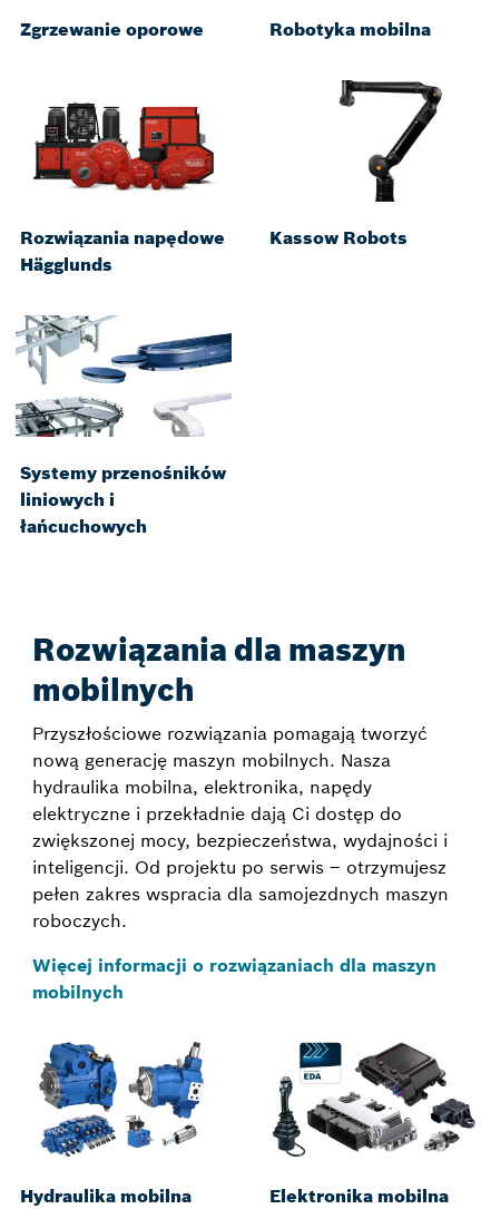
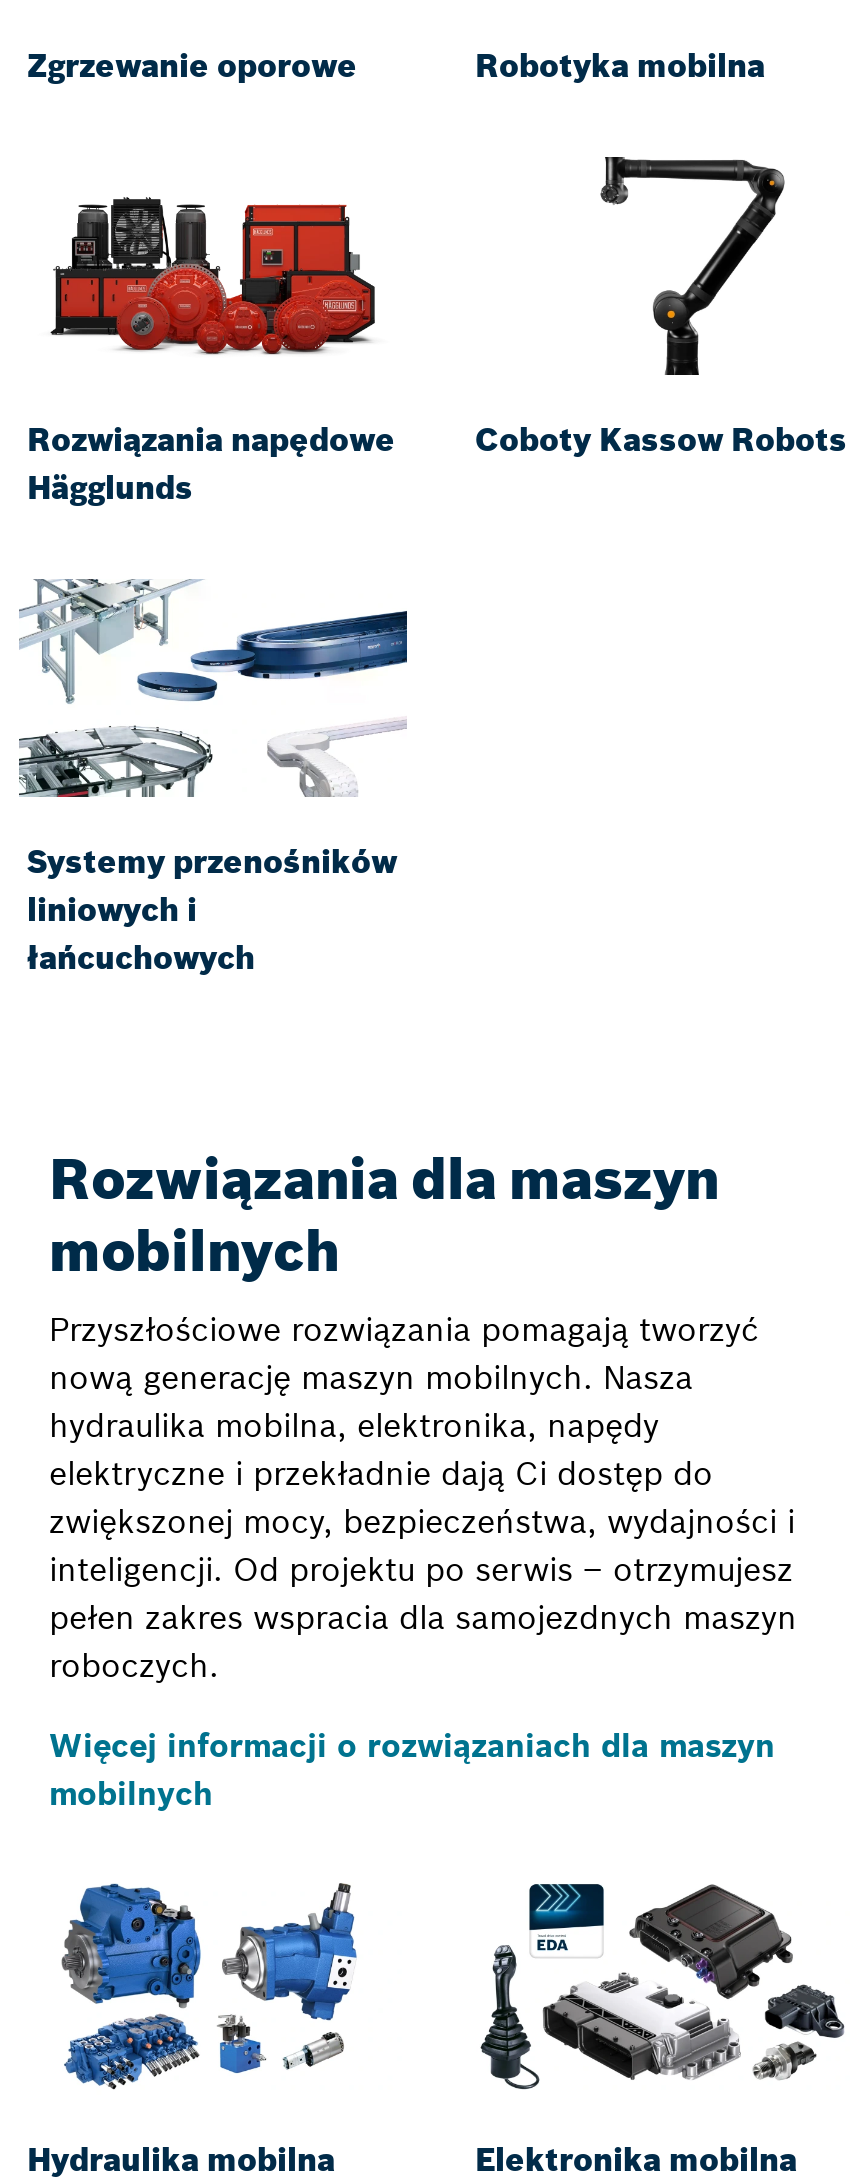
- Kassow Robots
+ Coboty Kassow Robots
